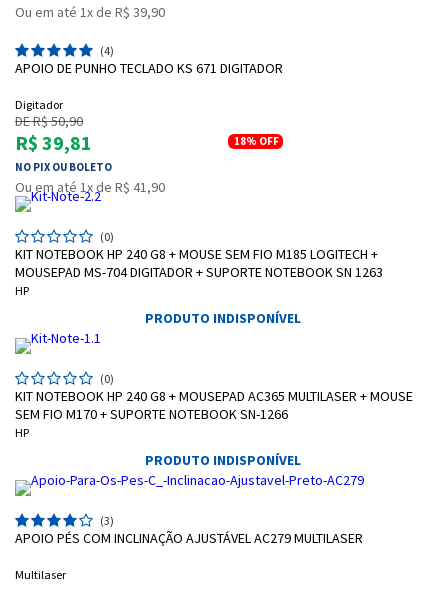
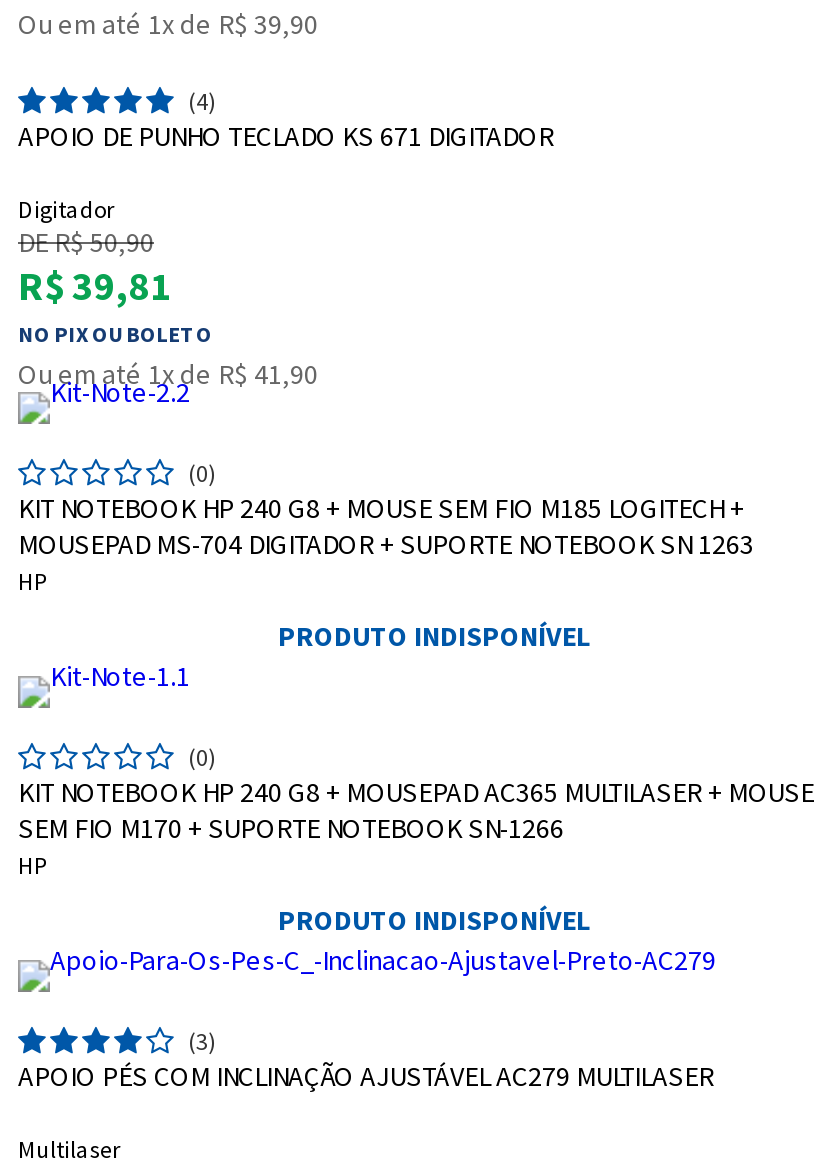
- 18%OFF
